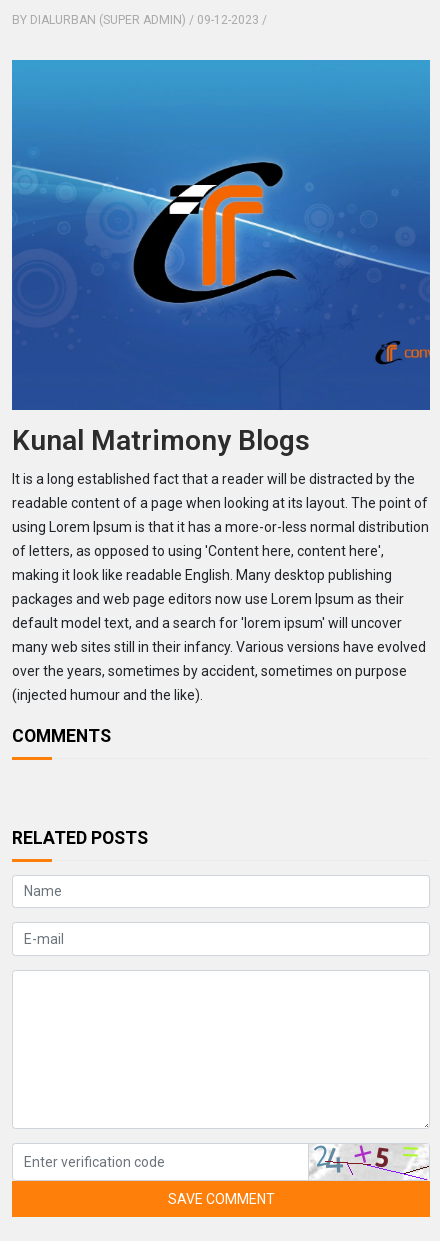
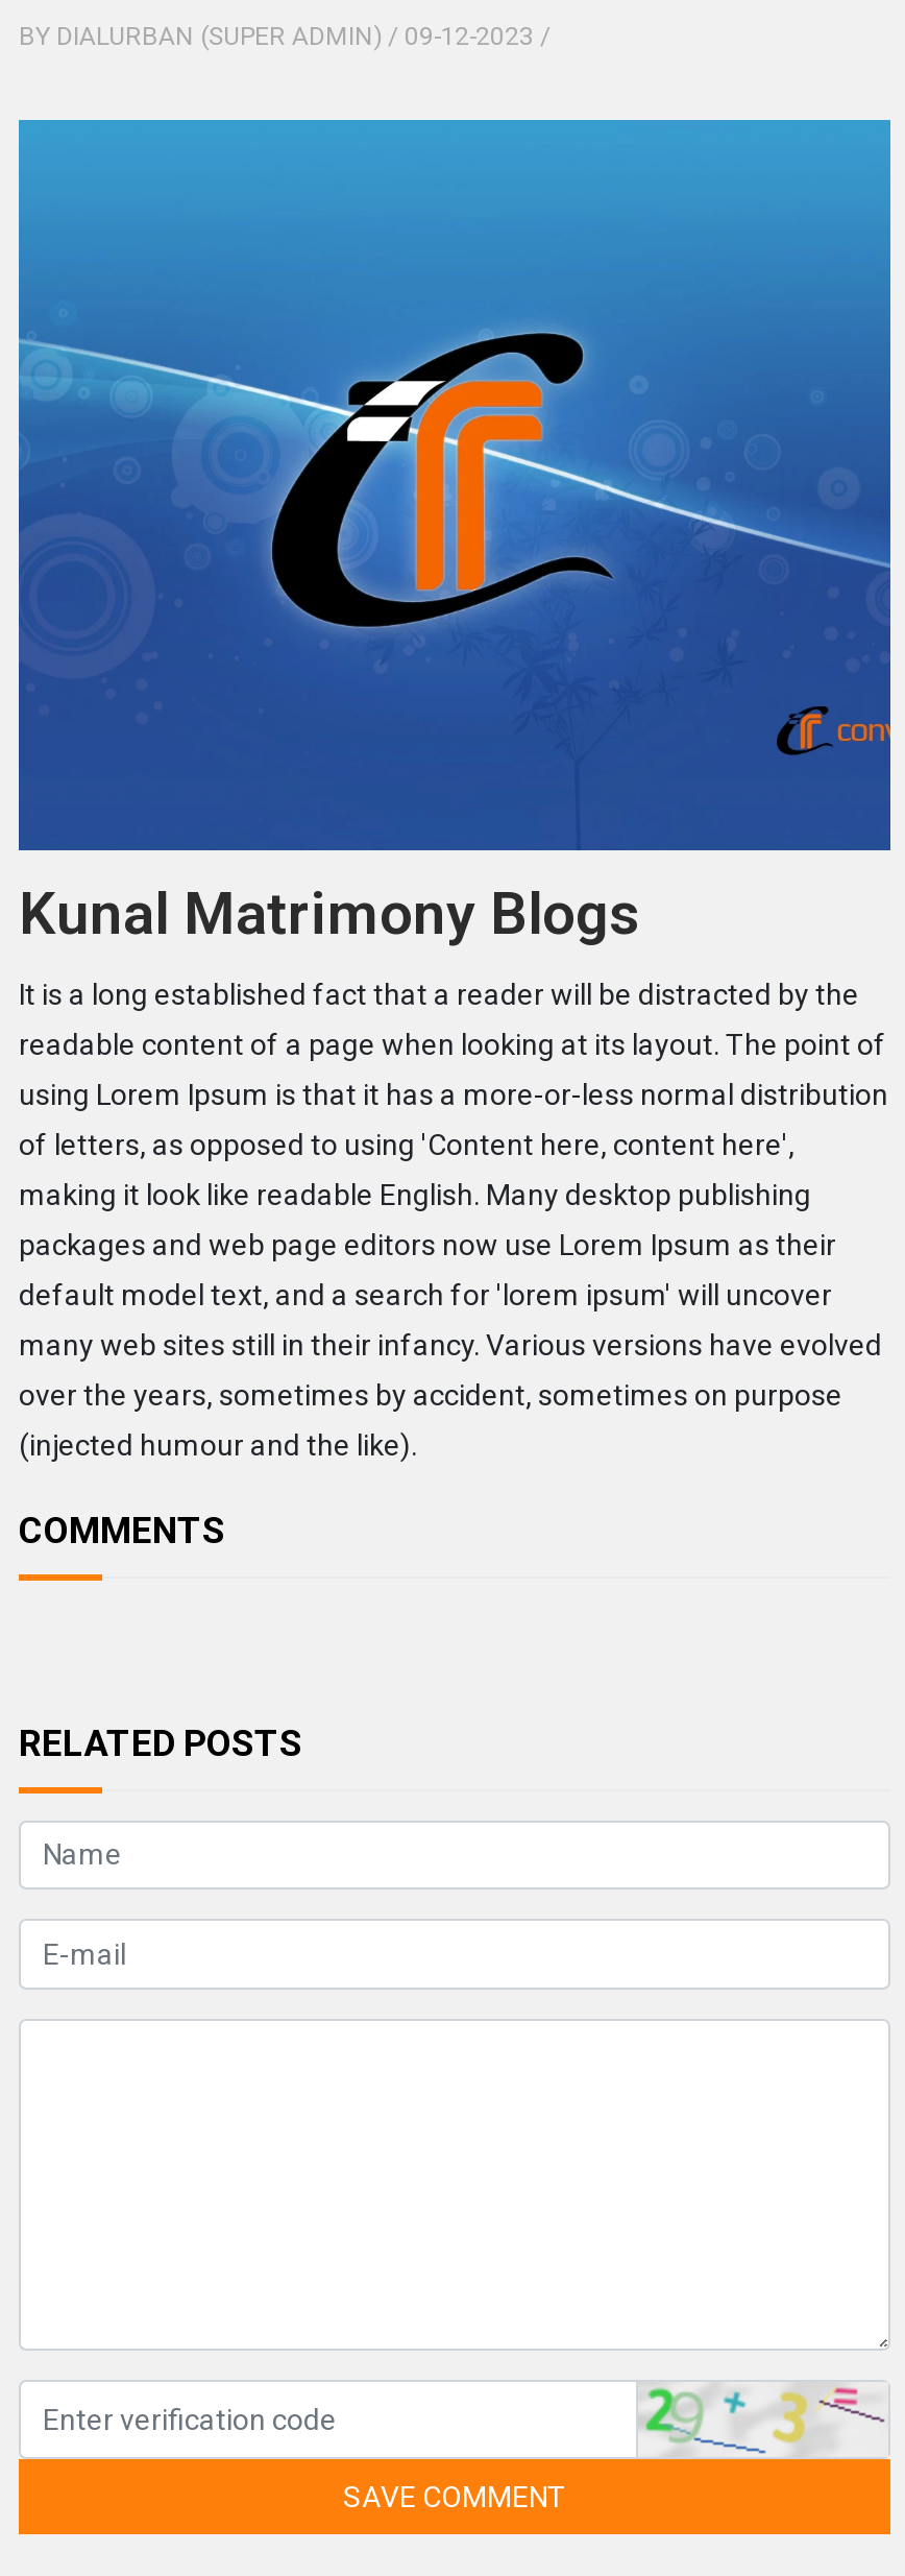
- [image]
+ [image]
